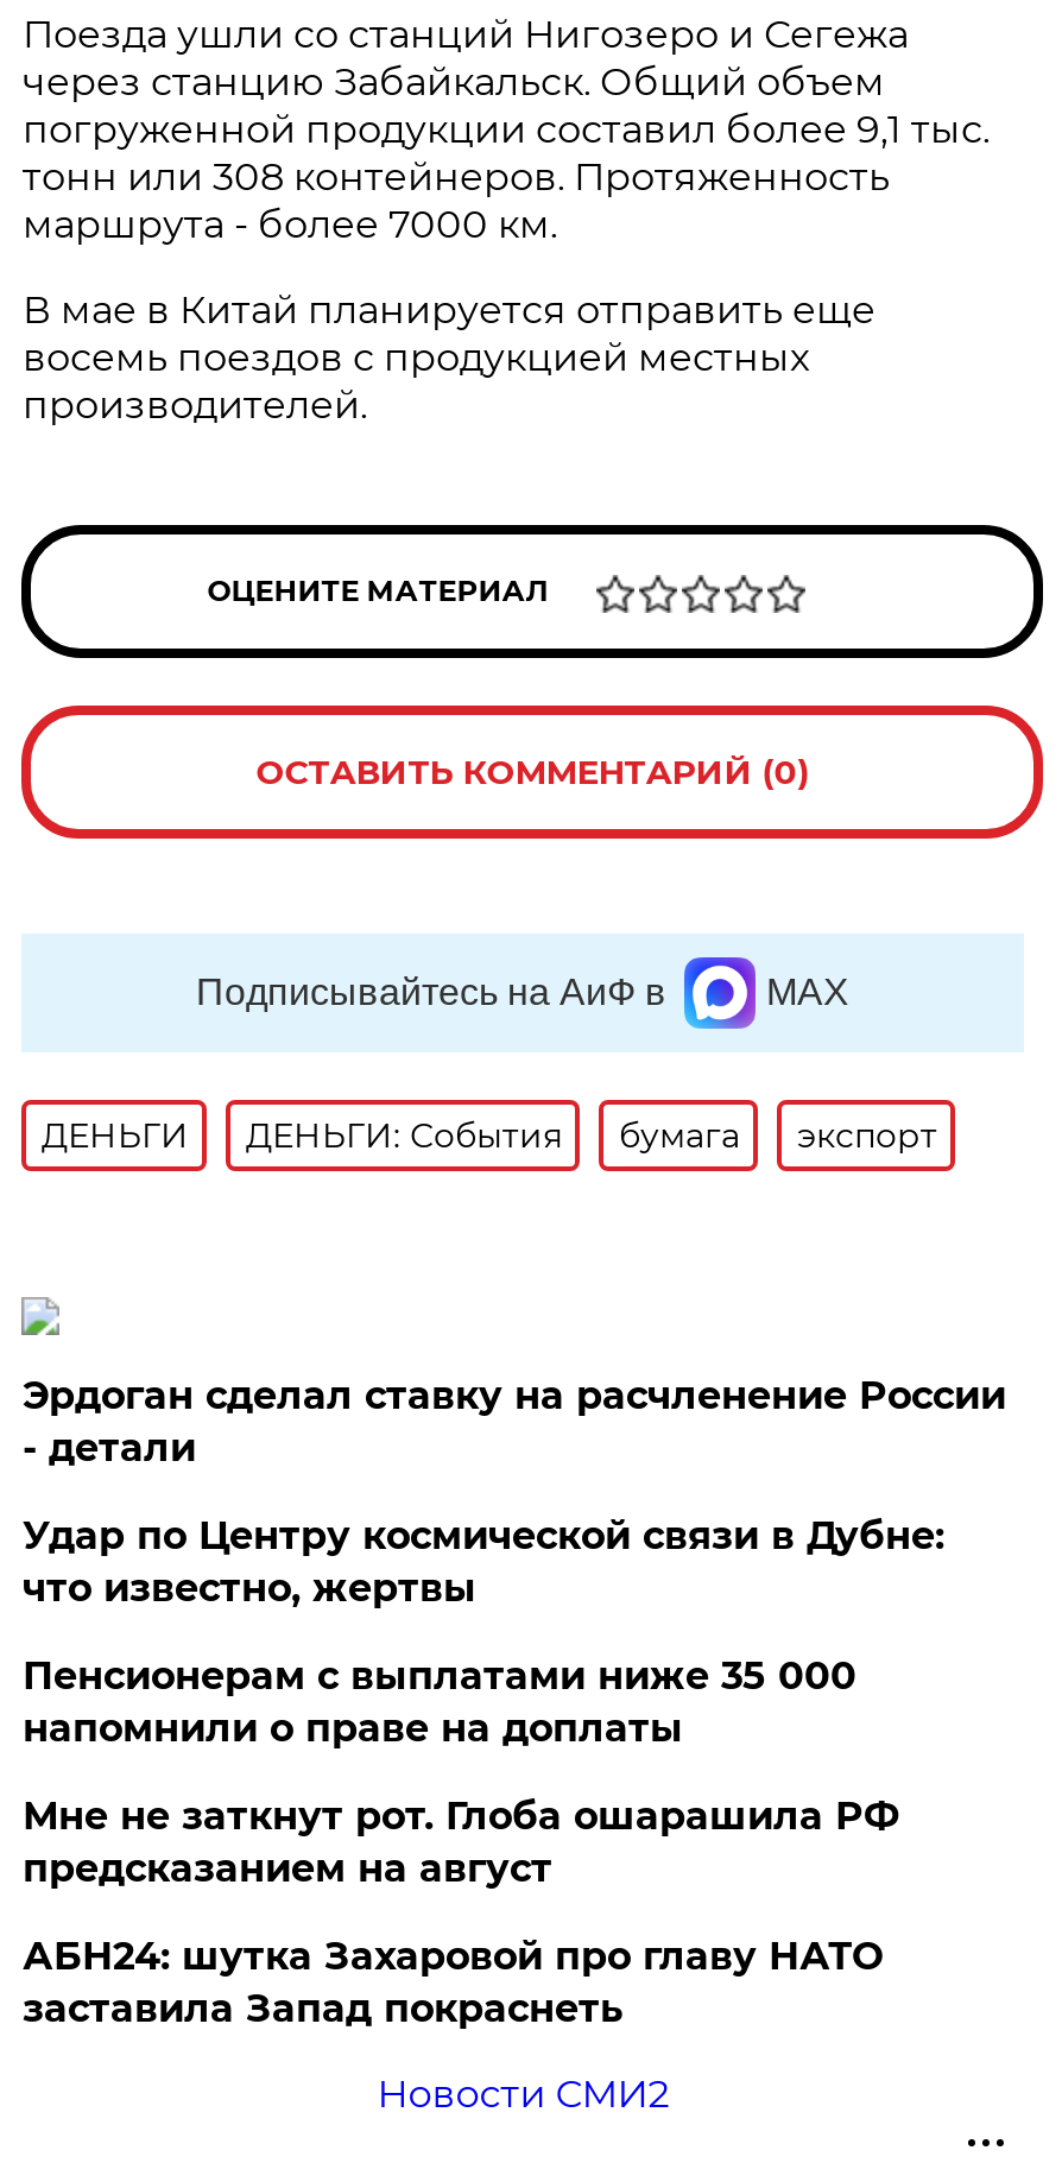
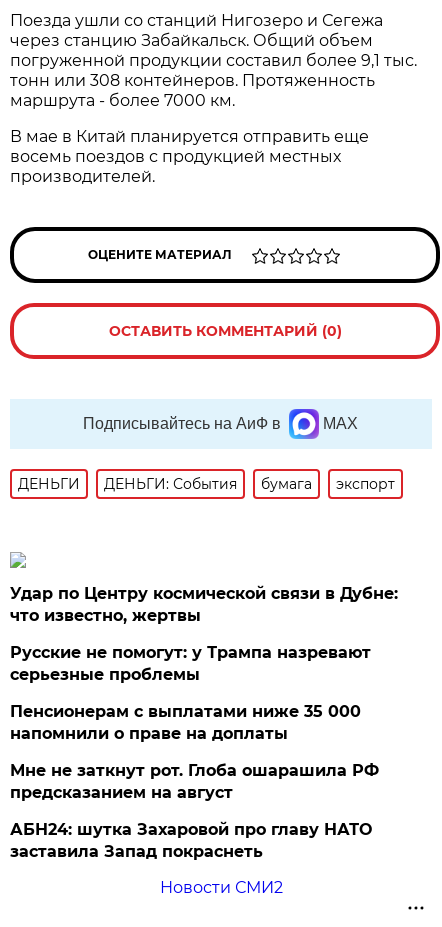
- Эрдоган сделал ставку на расчленение России
- - детали

moved up: Удар по Центру космической связи в Дубне: | что известно, жертвы

+ Русские не помогут: у Трампа назревают
+ серьезные проблемы
